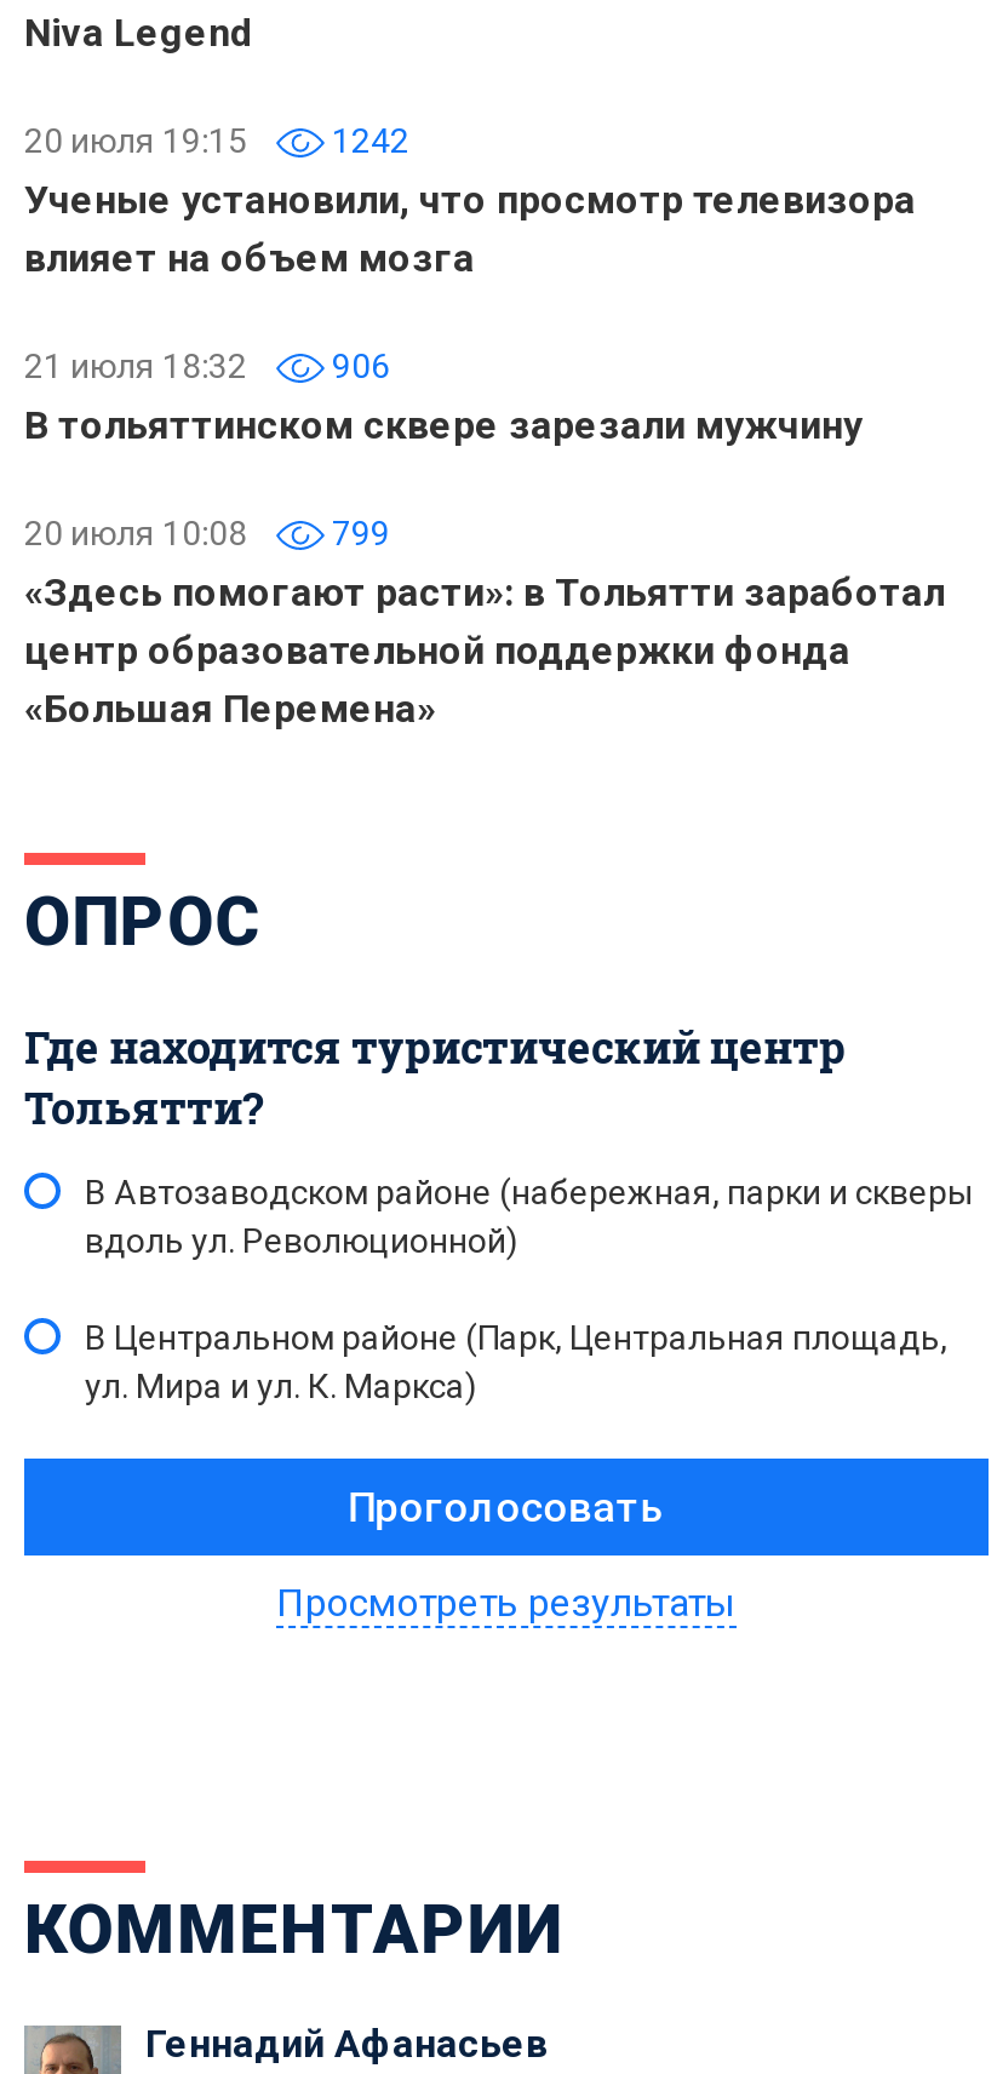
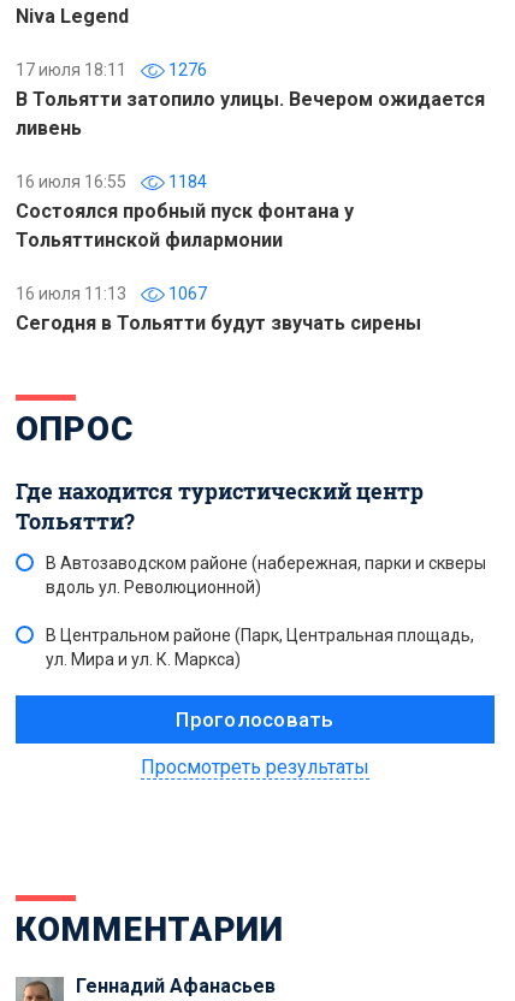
- 20 июля 19:15
- 1242
- Ученые установили, что просмотр телевизора
- влияет на объем мозга
+ 17 июля 18:11
+ 1276
+ В Тольятти затопило улицы. Вечером ожидается
+ ливень

- 21 июля 18:32
- 906
- В тольяттинском сквере зарезали мужчину
+ 16 июля 16:55
+ 1184
+ Состоялся пробный пуск фонтана у
+ Тольяттинской филармонии

- 20 июля 10:08
- 799
- «Здесь помогают расти»: в Тольятти заработал
- центр образовательной поддержки фонда
- «Большая Перемена»
+ 16 июля 11:13
+ 1067
+ Сегодня в Тольятти будут звучать сирены
